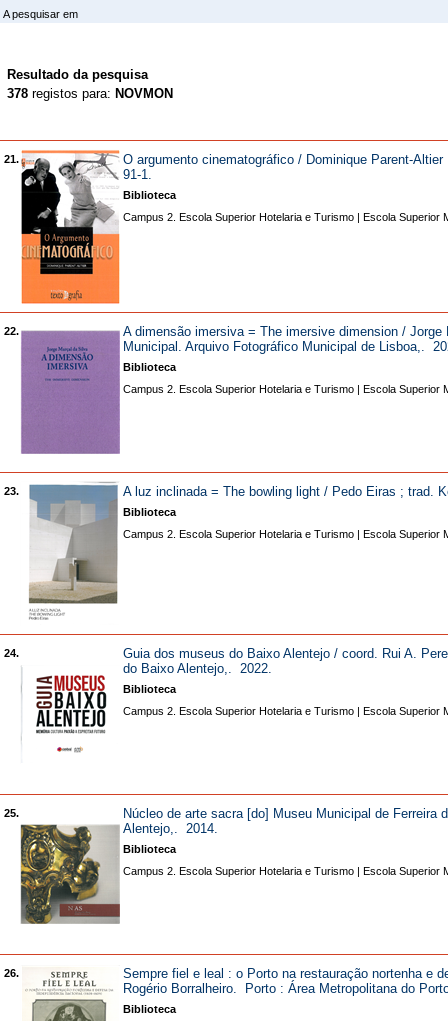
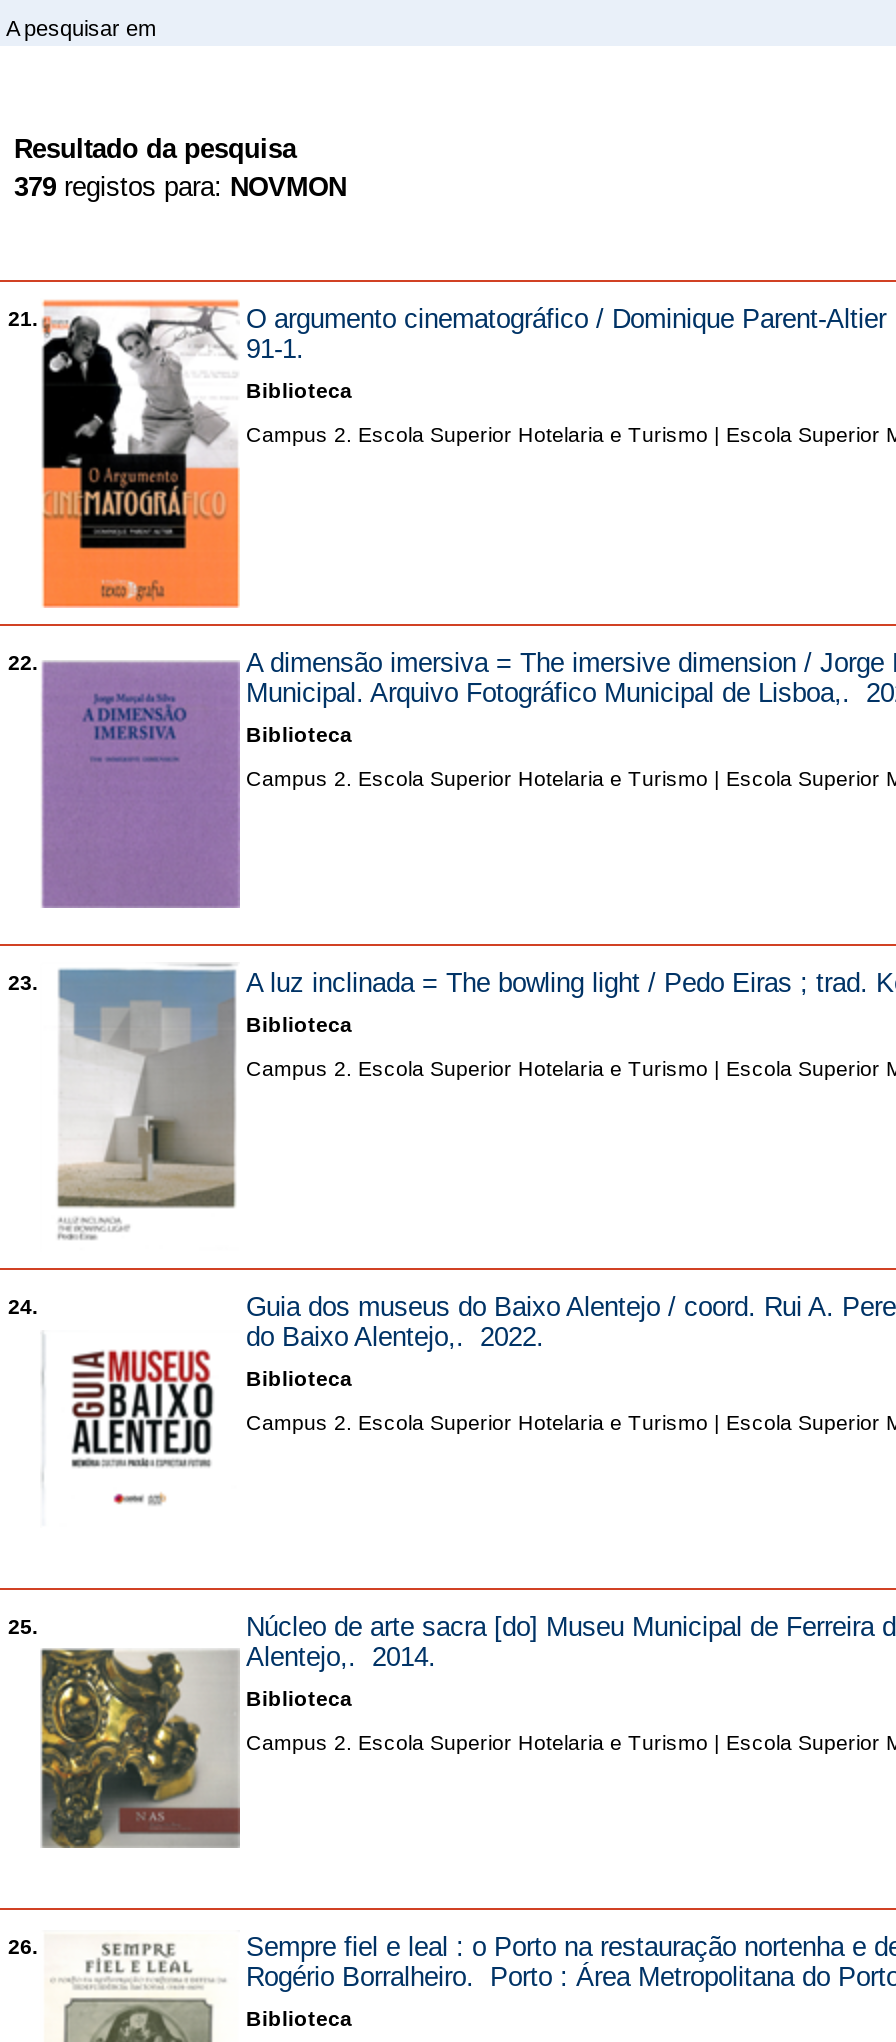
- 378 registos para: NOVMON
+ 379 registos para: NOVMON
